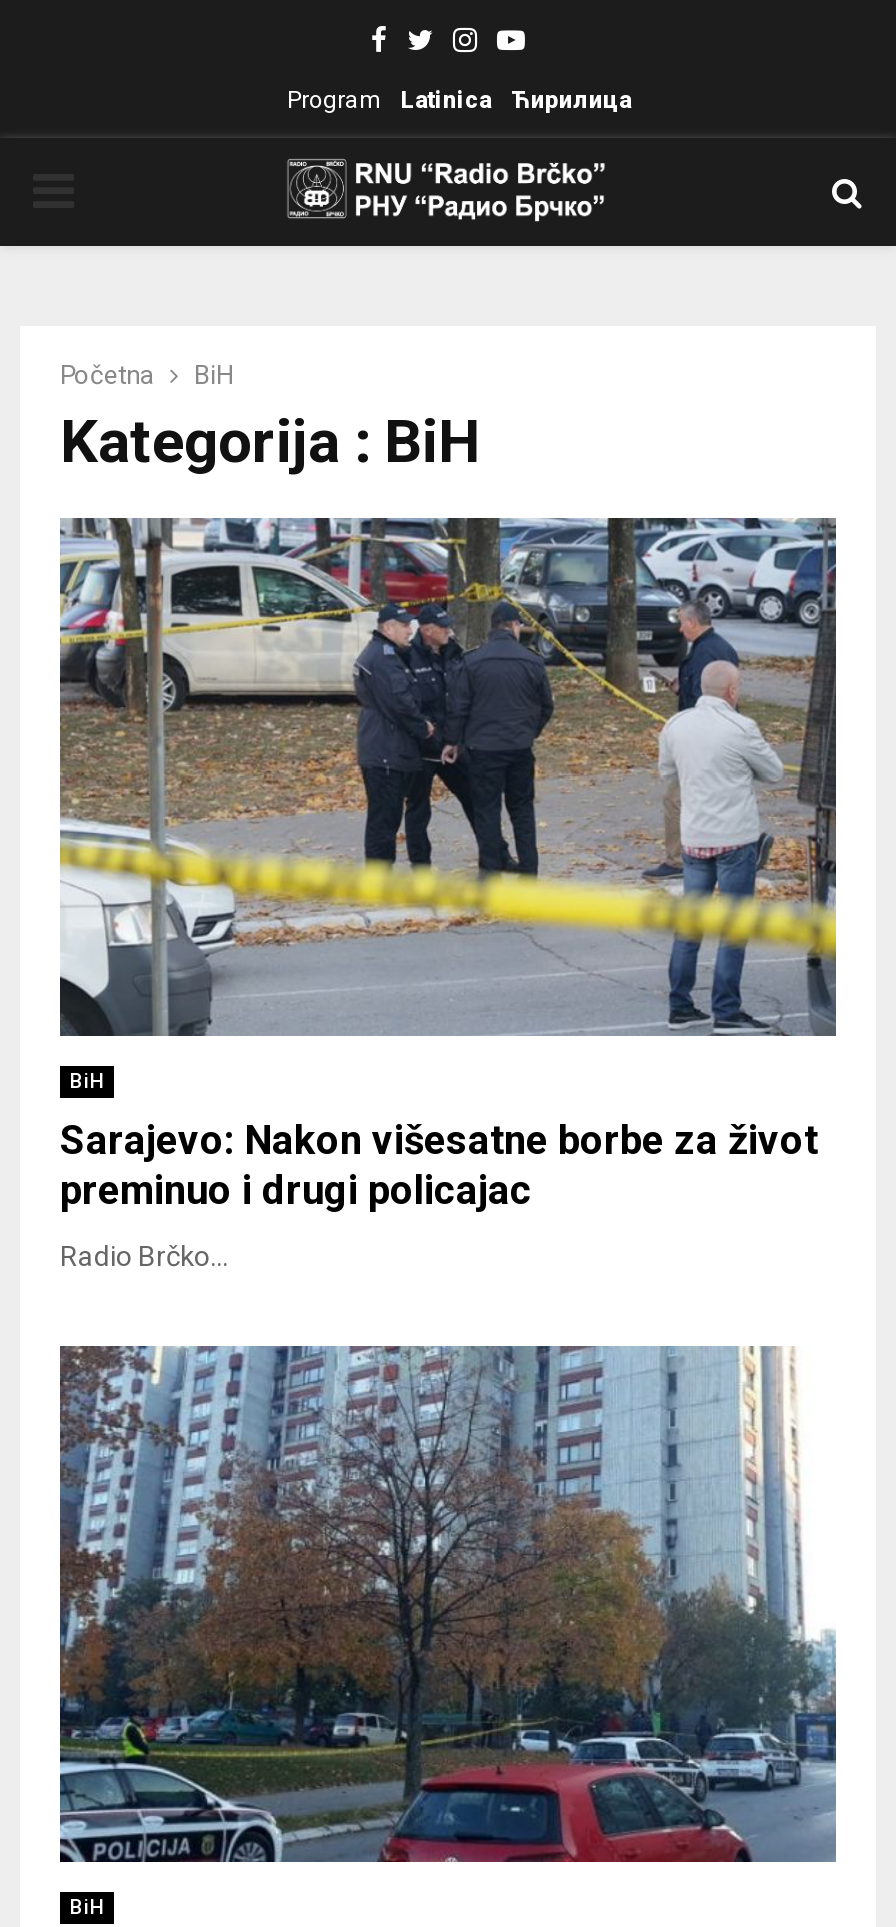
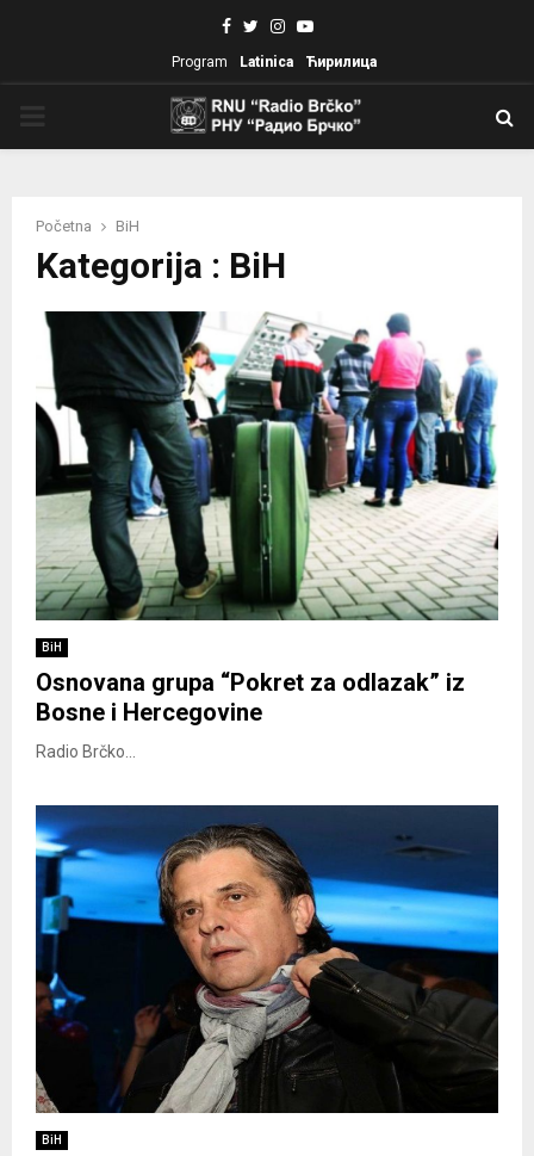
- [image]
- Sarajevo: Nakon višesatne borbe za život
- preminuo i drugi policajac
+ [image]
+ Osnovana grupa “Pokret za odlazak” iz
+ Bosne i Hercegovine

- [image]
+ [image]
